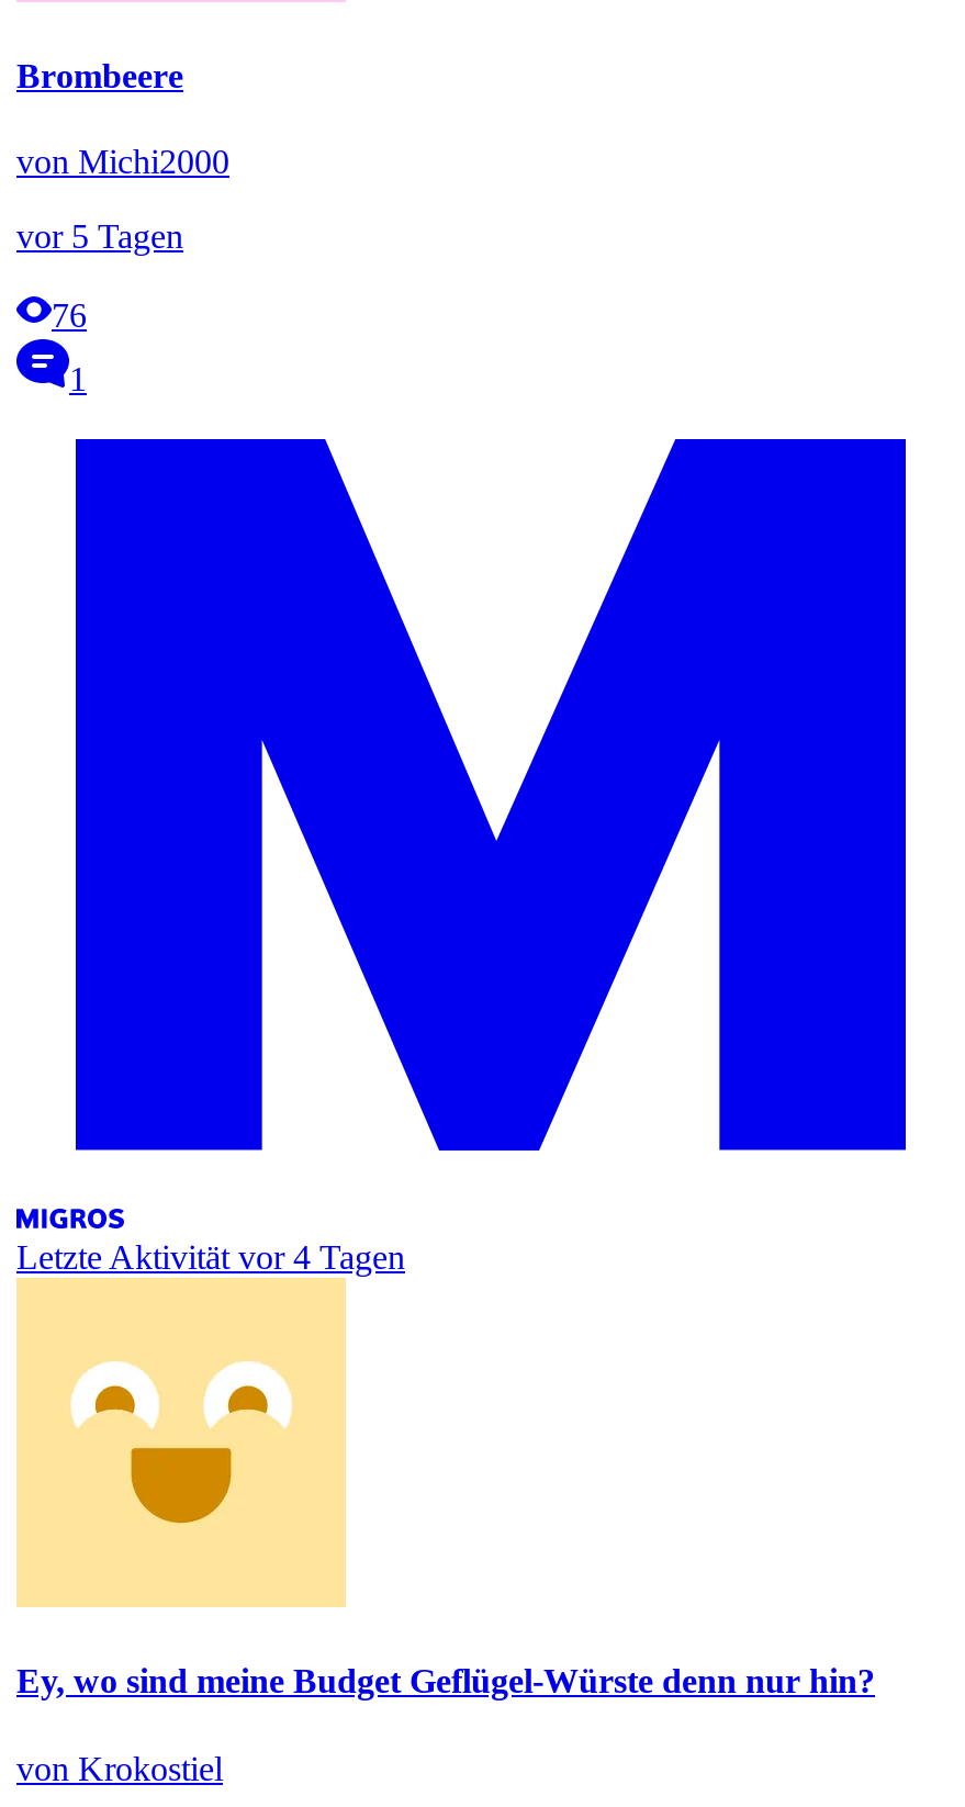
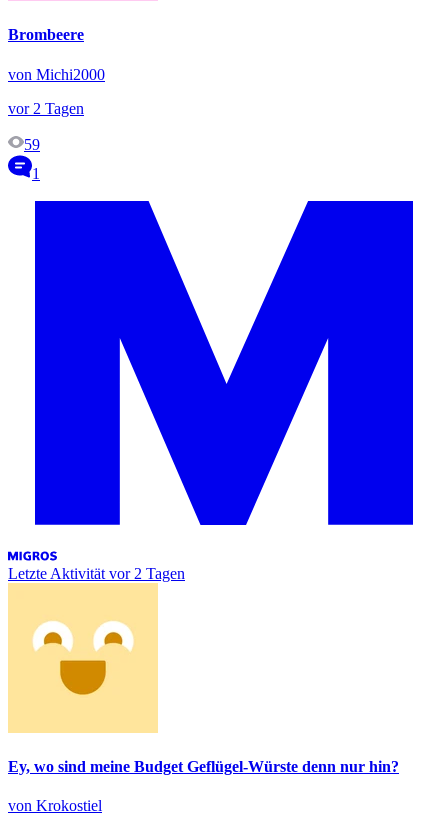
- vor 5 Tagen
+ vor 2 Tagen

- 76
+ 59

- Letzte Aktivität vor 4 Tagen
+ Letzte Aktivität vor 2 Tagen
